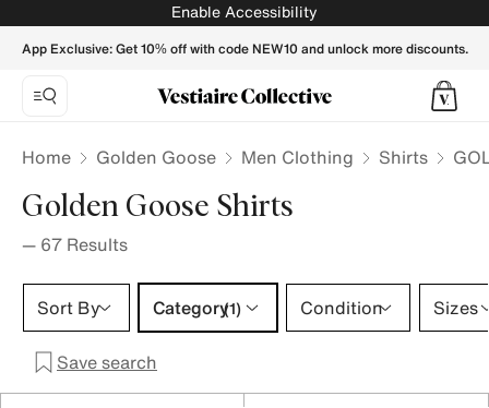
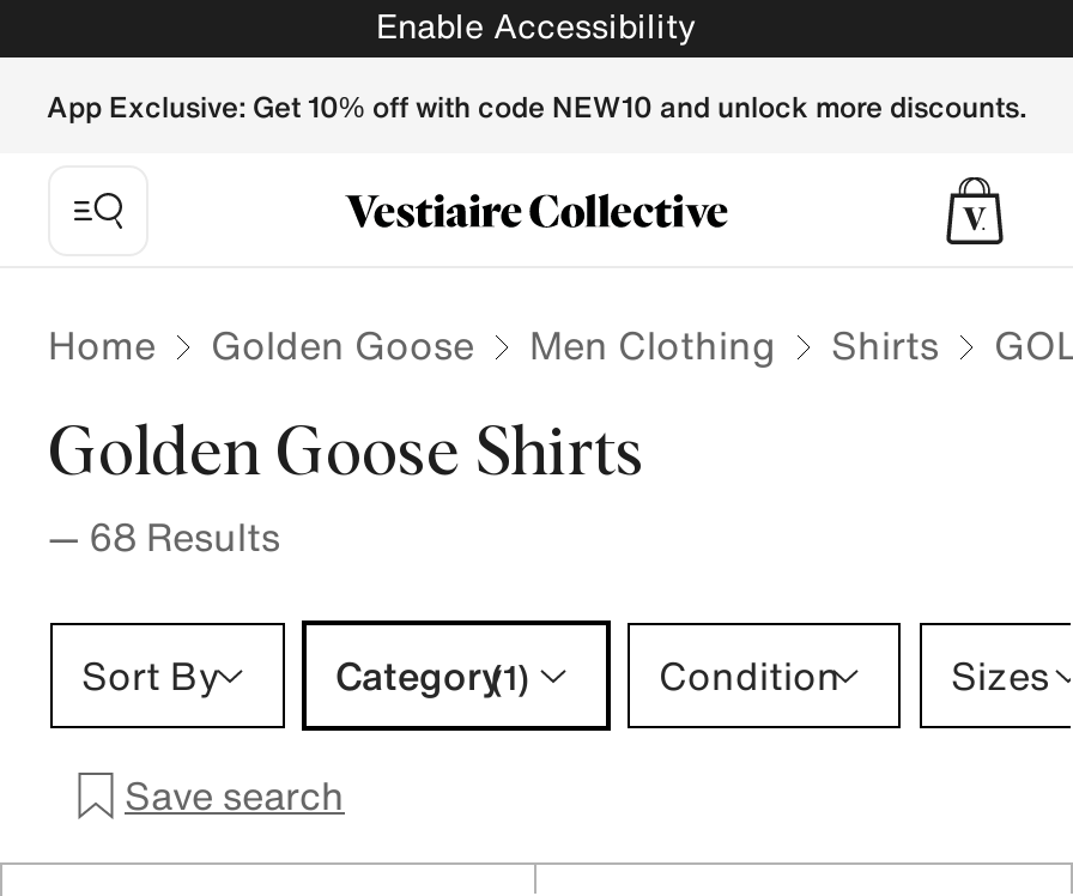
- — 67 Results
+ — 68 Results
